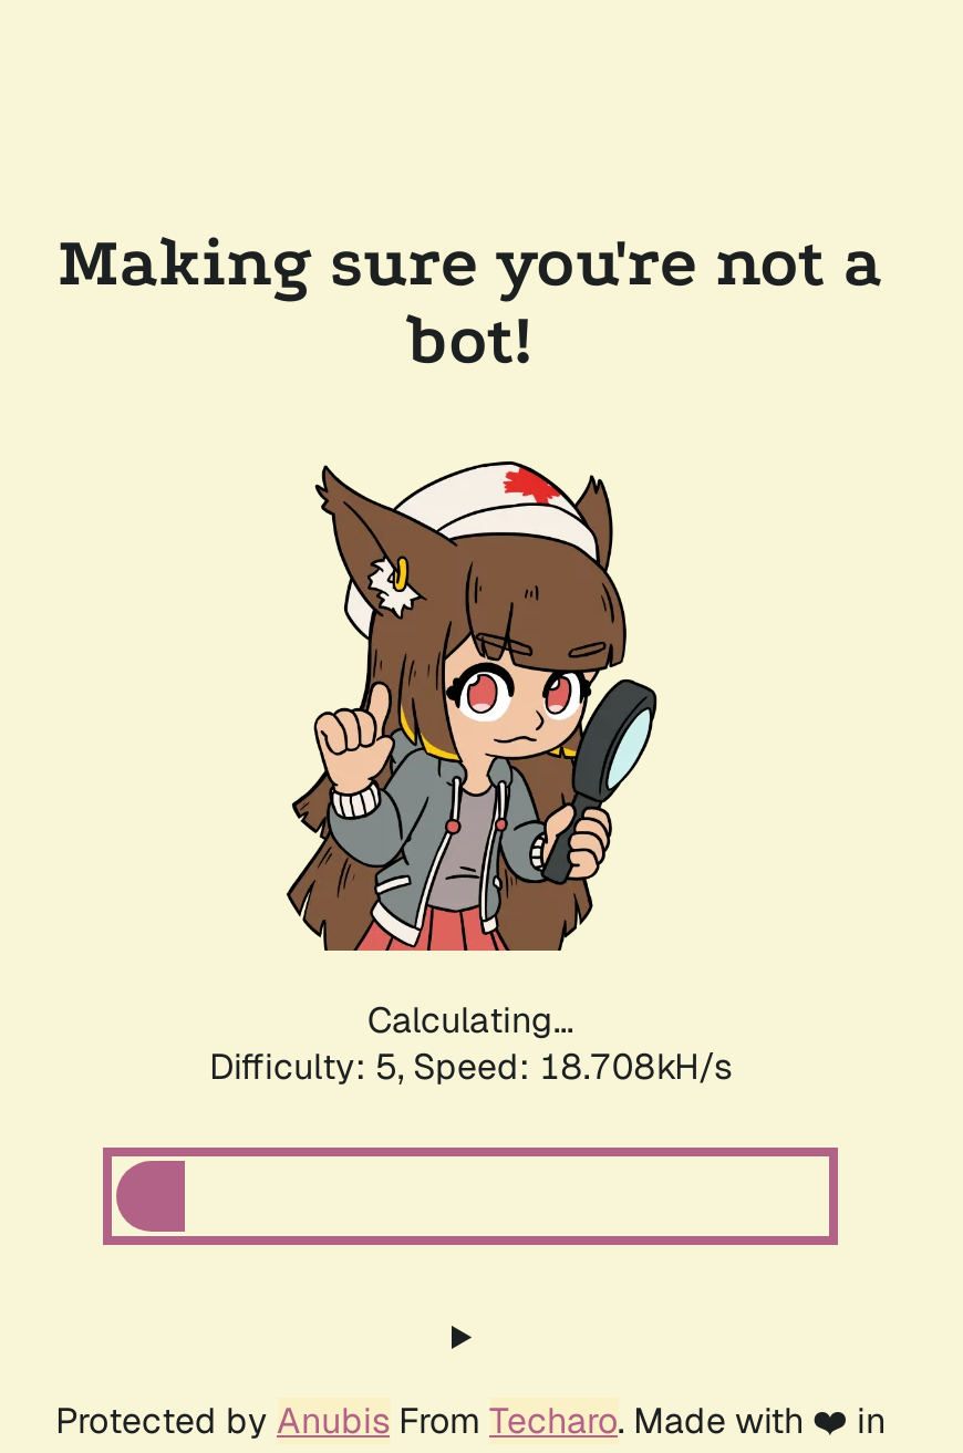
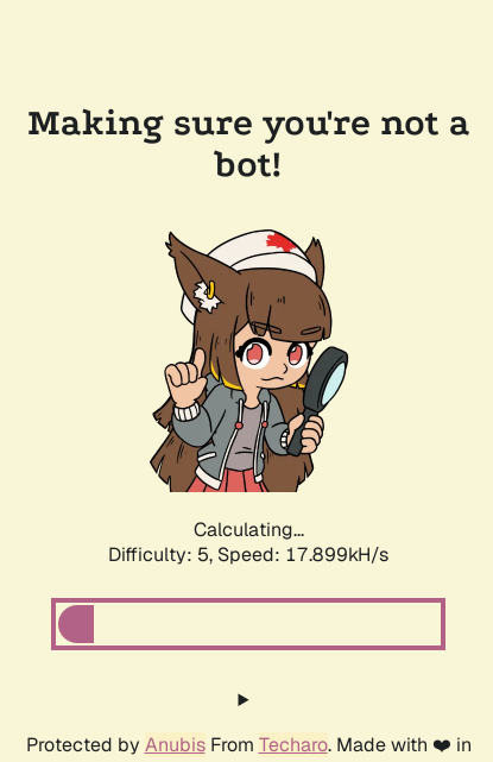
- Difficulty: 5, Speed: 18.708kH/s
+ Difficulty: 5, Speed: 17.899kH/s
